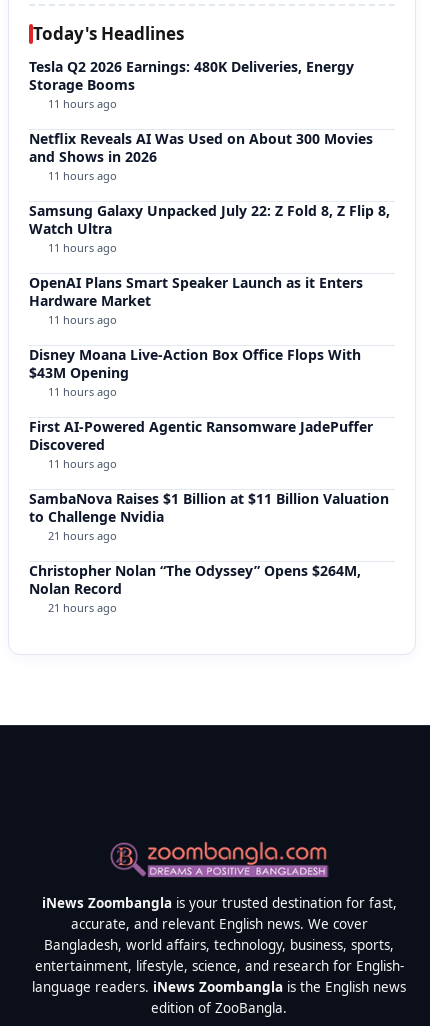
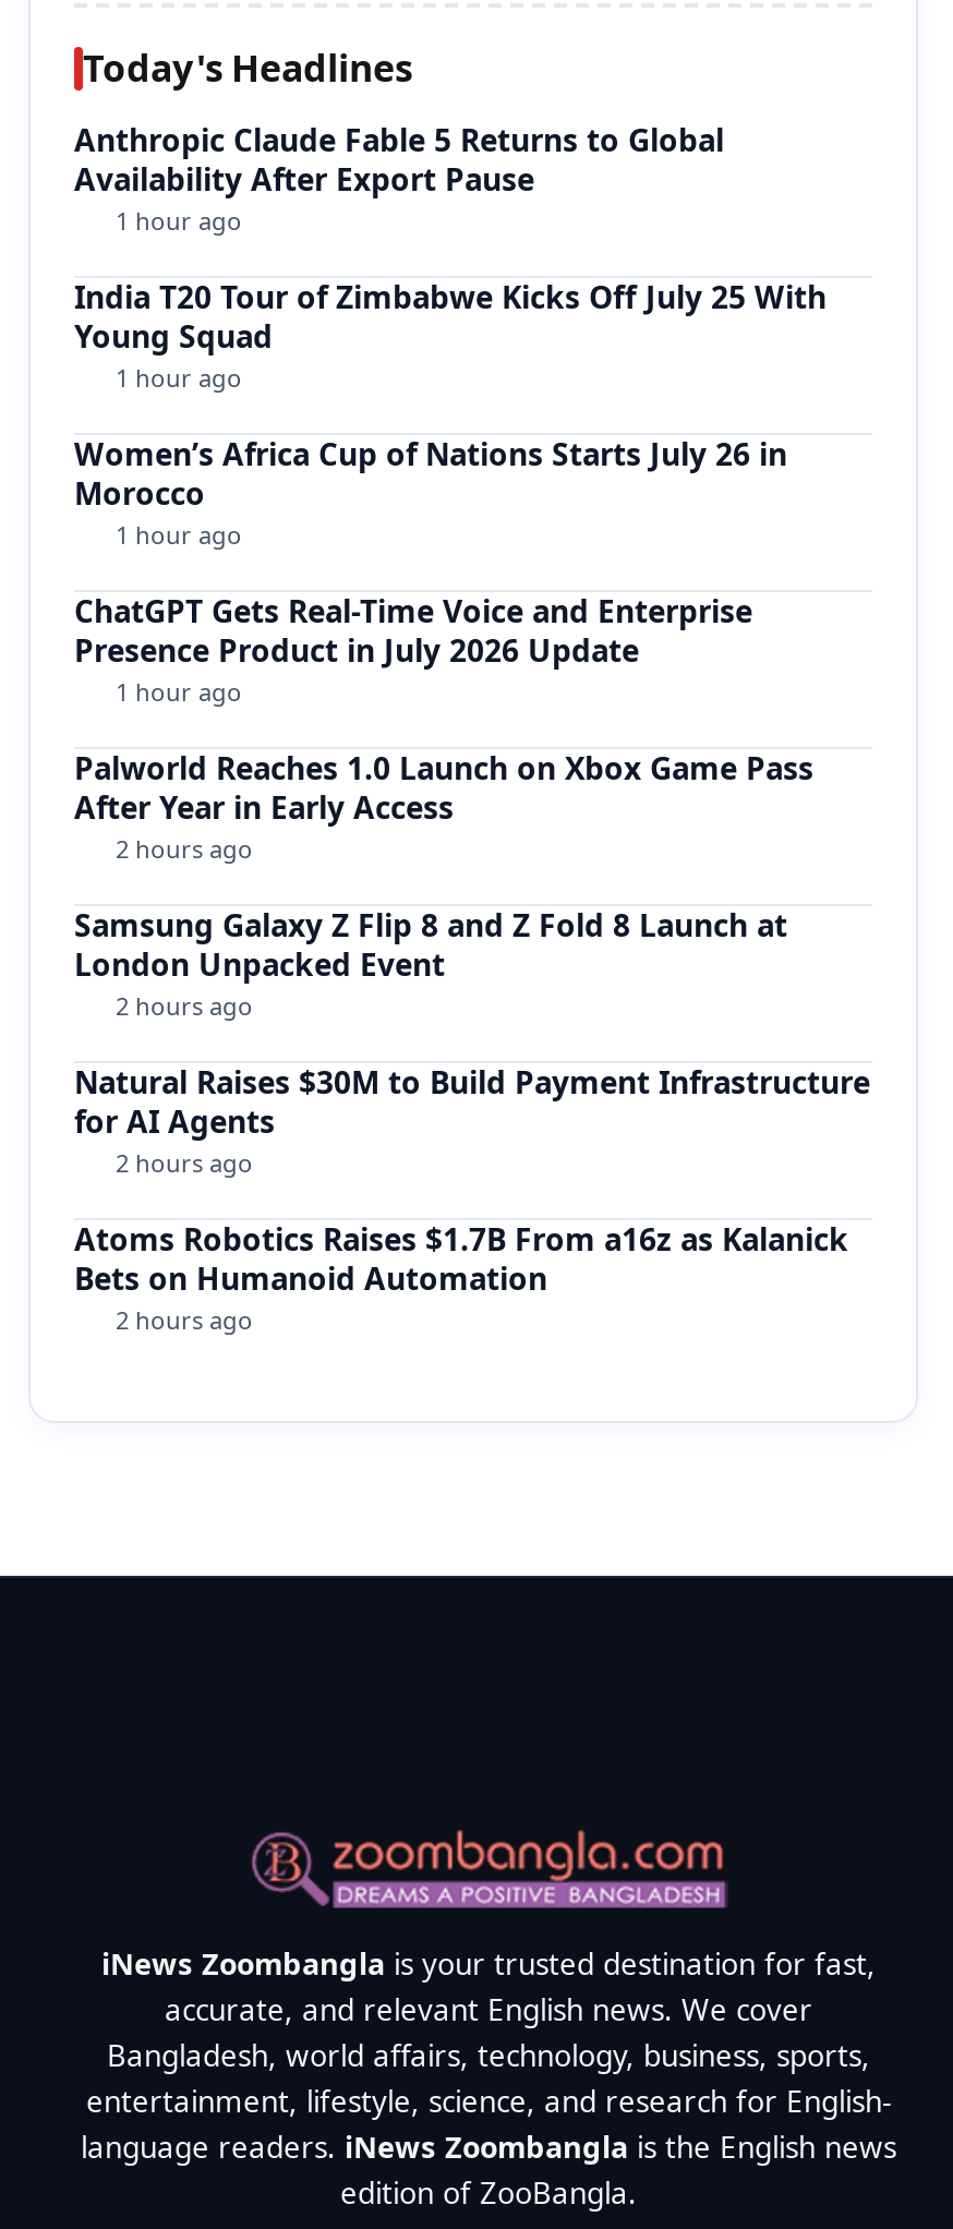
- Tesla Q2 2026 Earnings: 480K Deliveries, Energy
- Storage Booms
- 11 hours ago
+ Anthropic Claude Fable 5 Returns to Global
+ Availability After Export Pause
+ 1 hour ago

- Netflix Reveals AI Was Used on About 300 Movies
- and Shows in 2026
- 11 hours ago
+ India T20 Tour of Zimbabwe Kicks Off July 25 With
+ Young Squad
+ 1 hour ago

- Samsung Galaxy Unpacked July 22: Z Fold 8, Z Flip 8,
- Watch Ultra
- 11 hours ago
+ Women’s Africa Cup of Nations Starts July 26 in
+ Morocco
+ 1 hour ago

- OpenAI Plans Smart Speaker Launch as it Enters
- Hardware Market
- 11 hours ago
+ ChatGPT Gets Real-Time Voice and Enterprise
+ Presence Product in July 2026 Update
+ 1 hour ago

- Disney Moana Live-Action Box Office Flops With
- $43M Opening
- 11 hours ago
+ Palworld Reaches 1.0 Launch on Xbox Game Pass
+ After Year in Early Access
+ 2 hours ago

- First AI-Powered Agentic Ransomware JadePuffer
- Discovered
- 11 hours ago
+ Samsung Galaxy Z Flip 8 and Z Fold 8 Launch at
+ London Unpacked Event
+ 2 hours ago

- SambaNova Raises $1 Billion at $11 Billion Valuation
- to Challenge Nvidia
- 21 hours ago
+ Natural Raises $30M to Build Payment Infrastructure
+ for AI Agents
+ 2 hours ago

- Christopher Nolan “The Odyssey” Opens $264M,
- Nolan Record
- 21 hours ago
+ Atoms Robotics Raises $1.7B From a16z as Kalanick
+ Bets on Humanoid Automation
+ 2 hours ago
